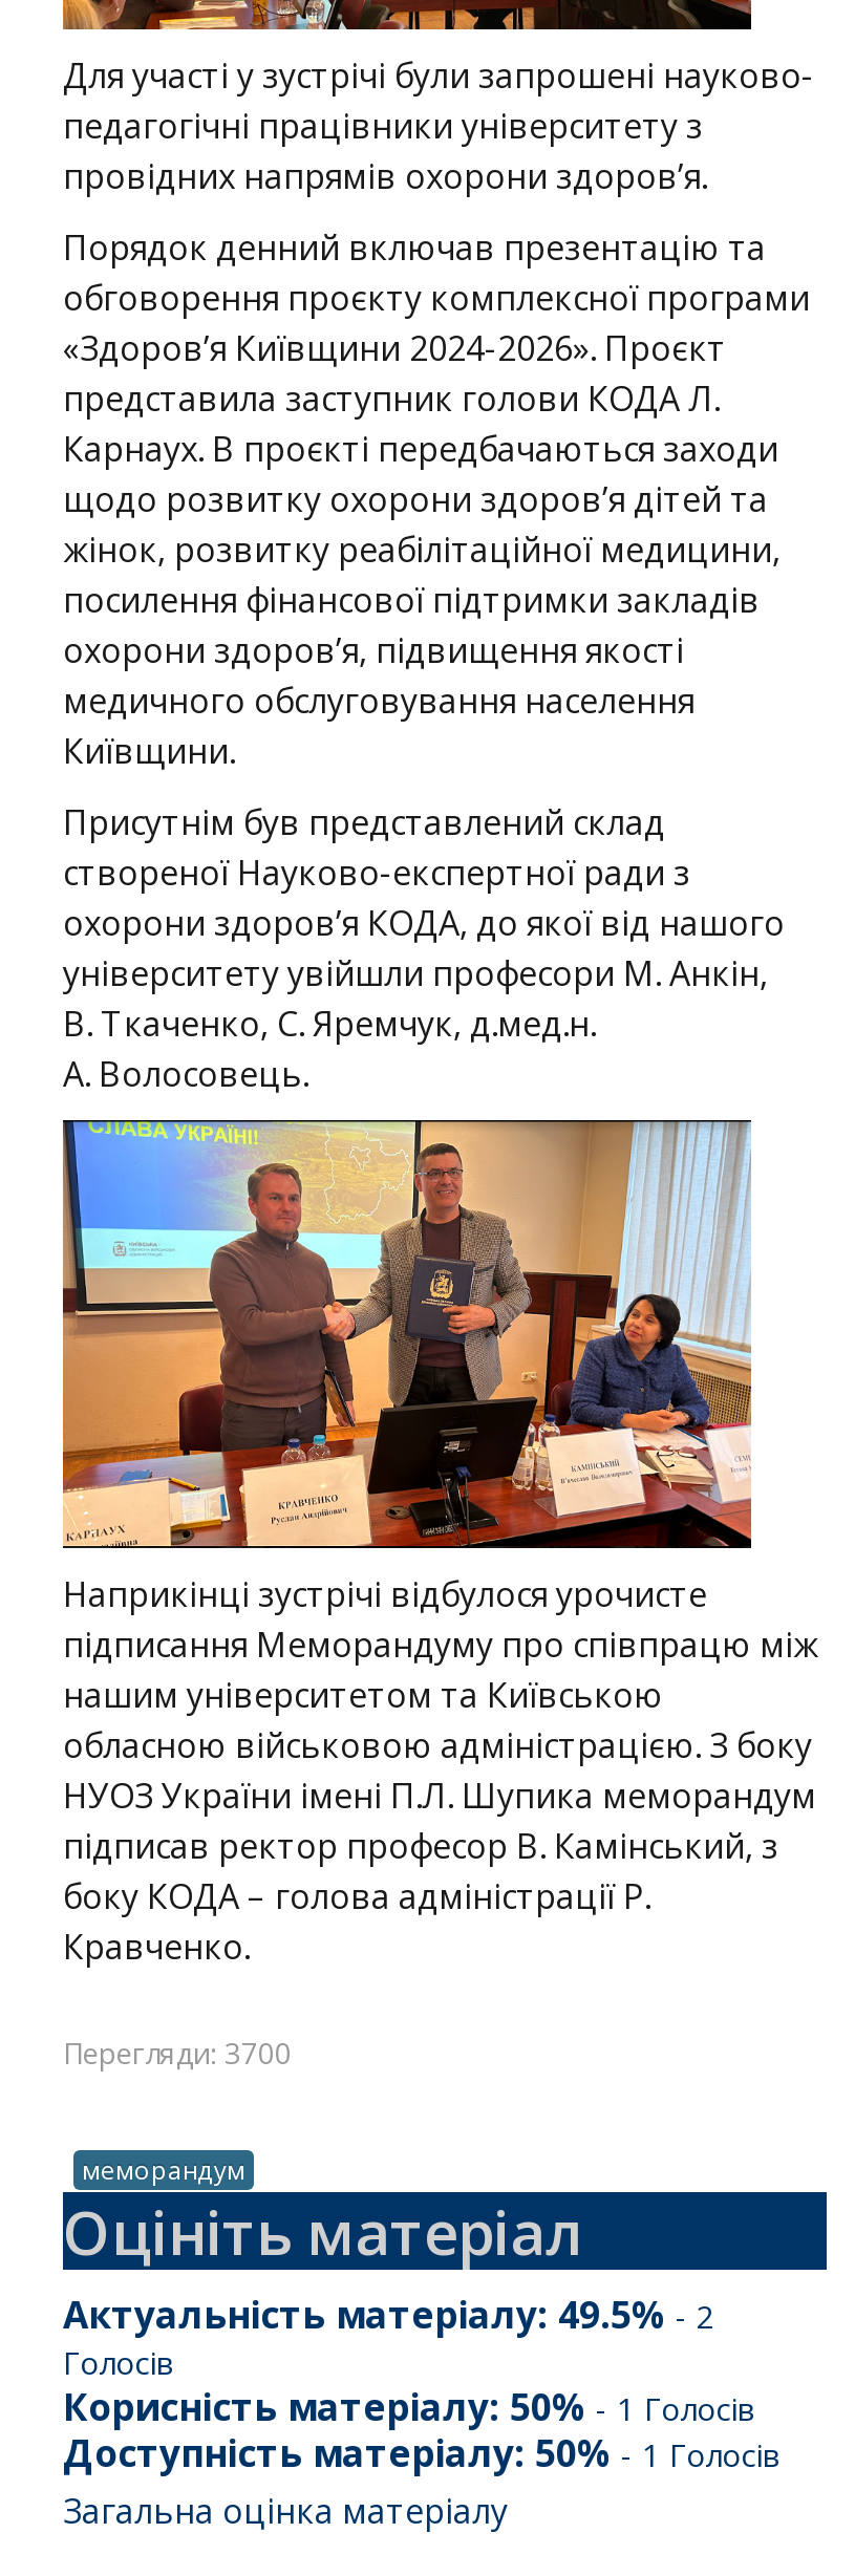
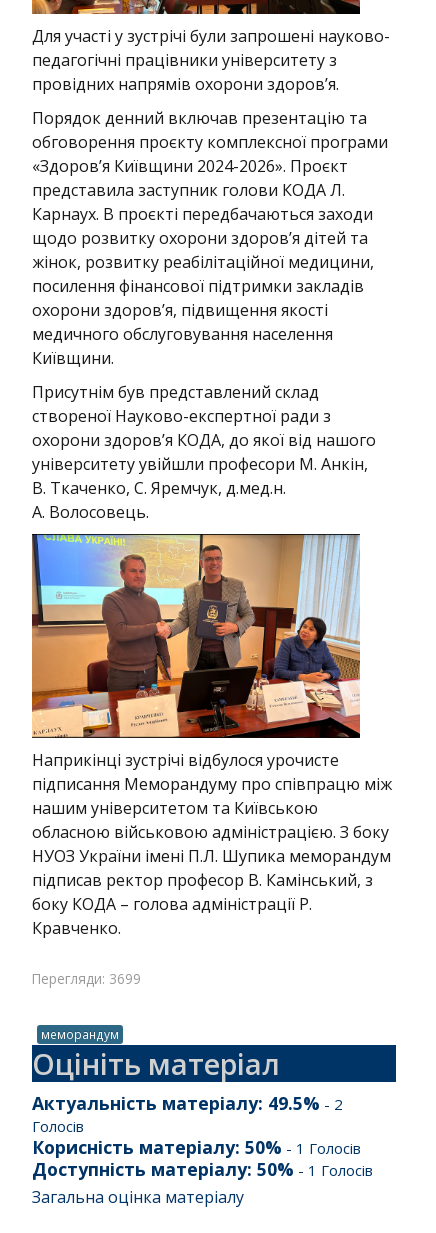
- Перегляди: 3700
+ Перегляди: 3699
